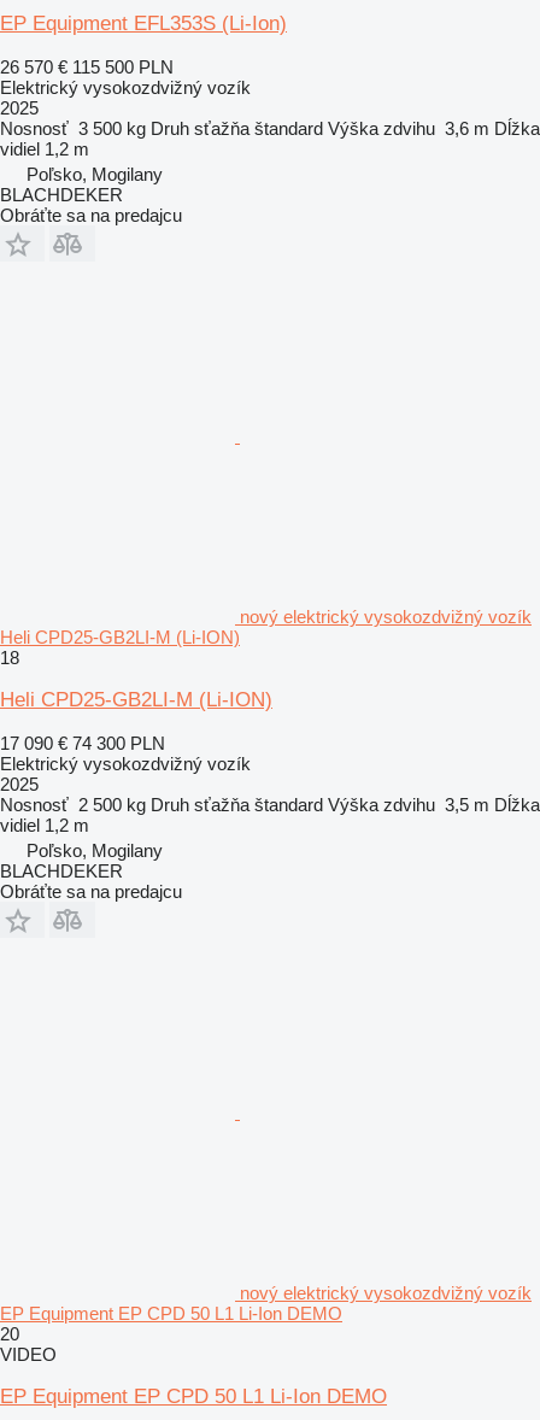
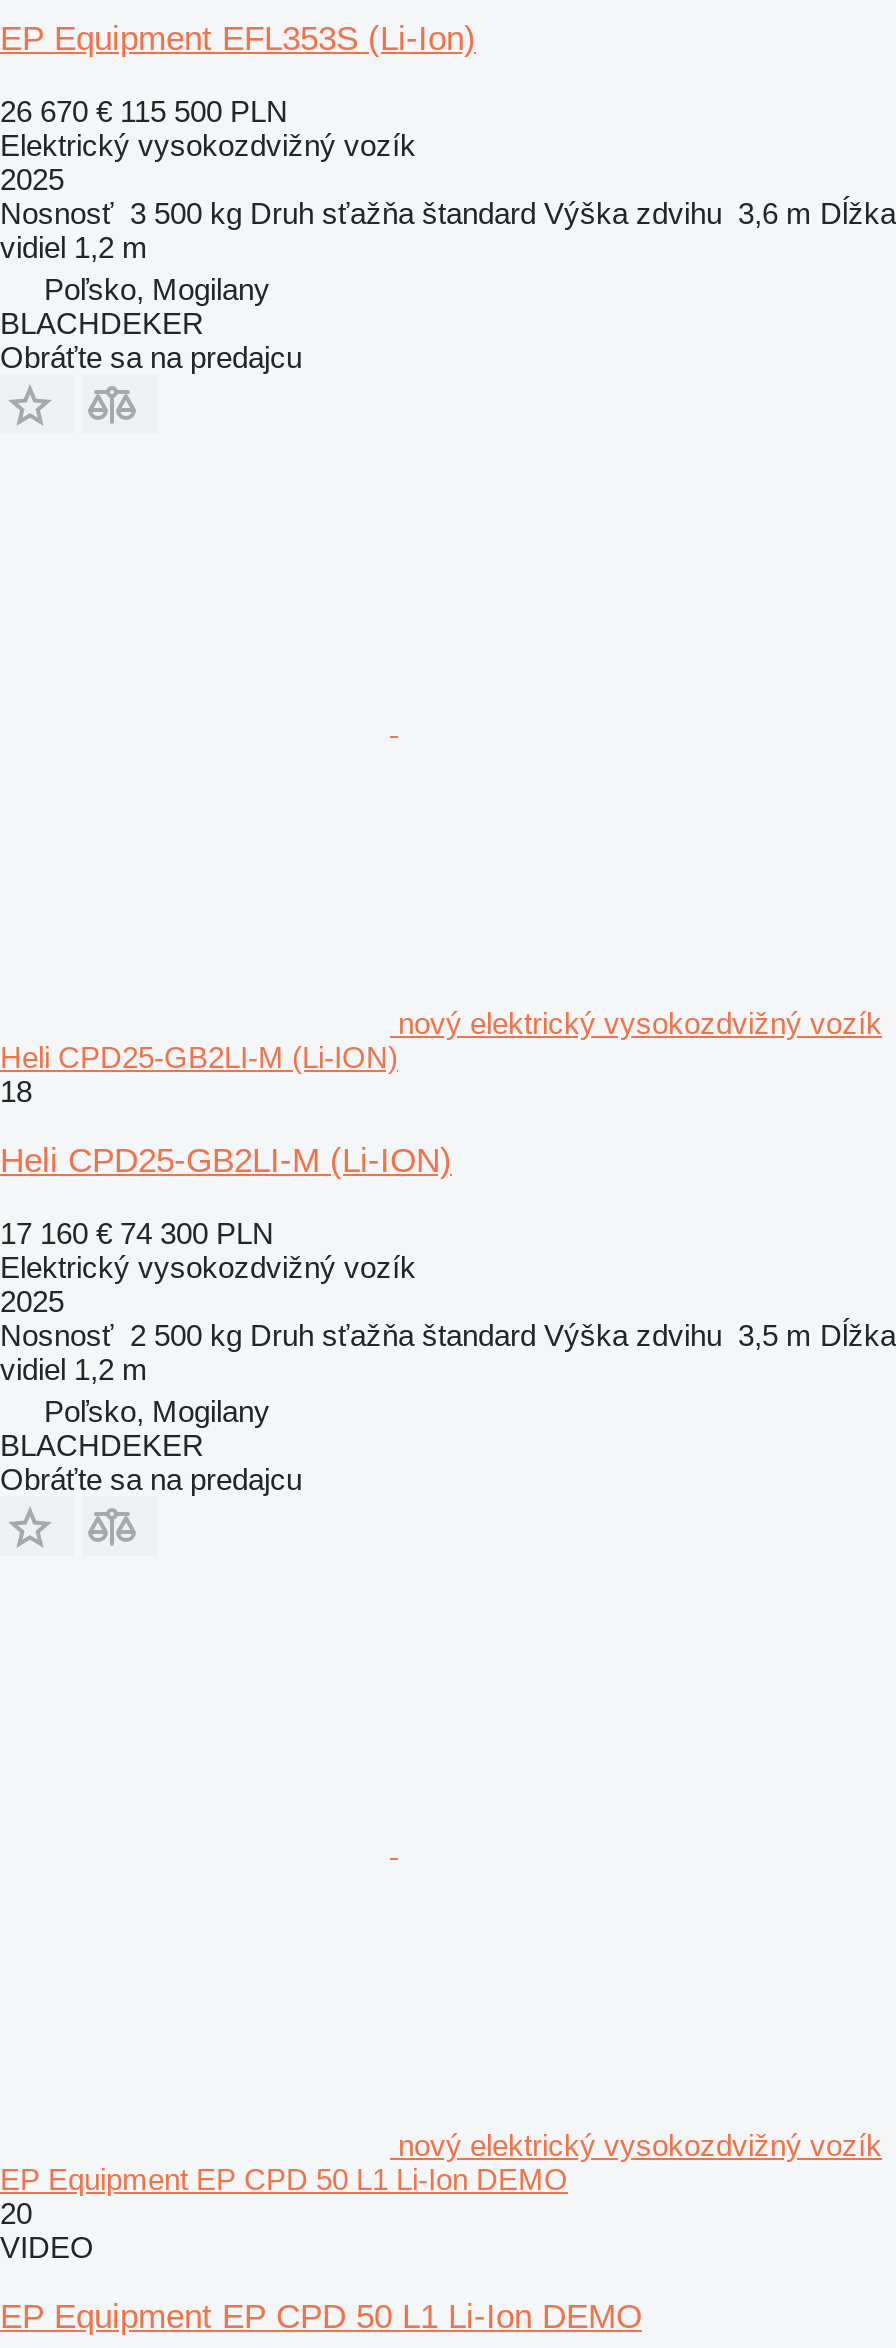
- 26 570 € 115 500 PLN
+ 26 670 € 115 500 PLN

- 17 090 € 74 300 PLN
+ 17 160 € 74 300 PLN
